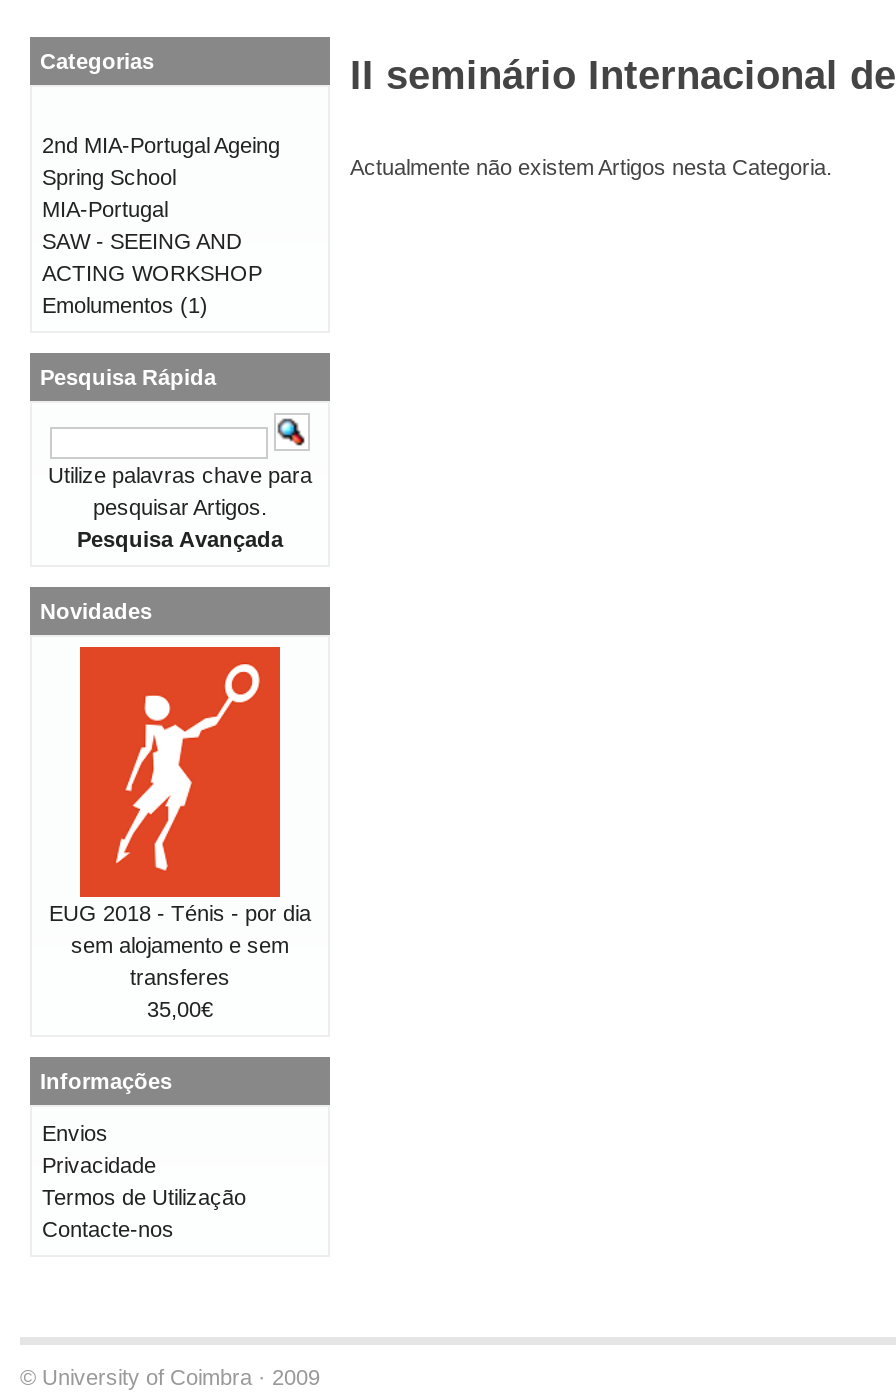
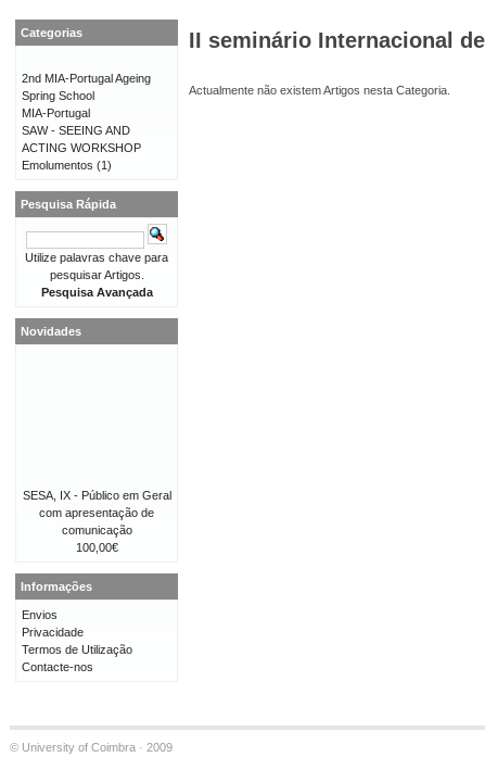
- [image]

- EUG 2018 - Ténis - por dia
- sem alojamento e sem
- transferes
- 35,00€
+ SESA, IX - Público em Geral
+ com apresentação de
+ comunicação
+ 100,00€
